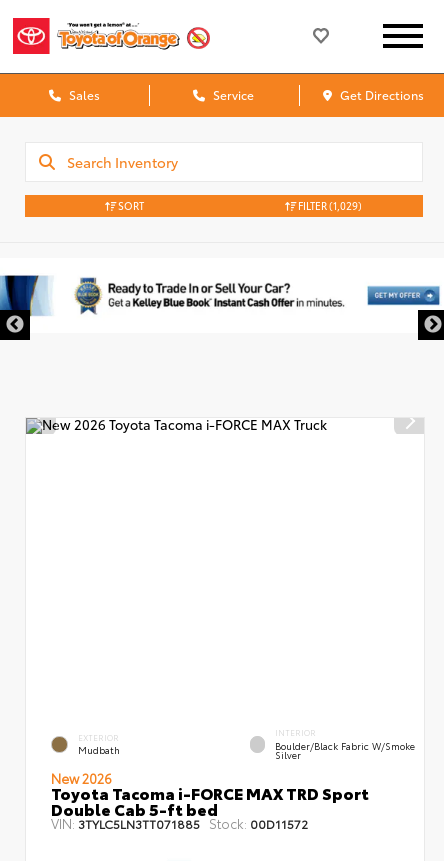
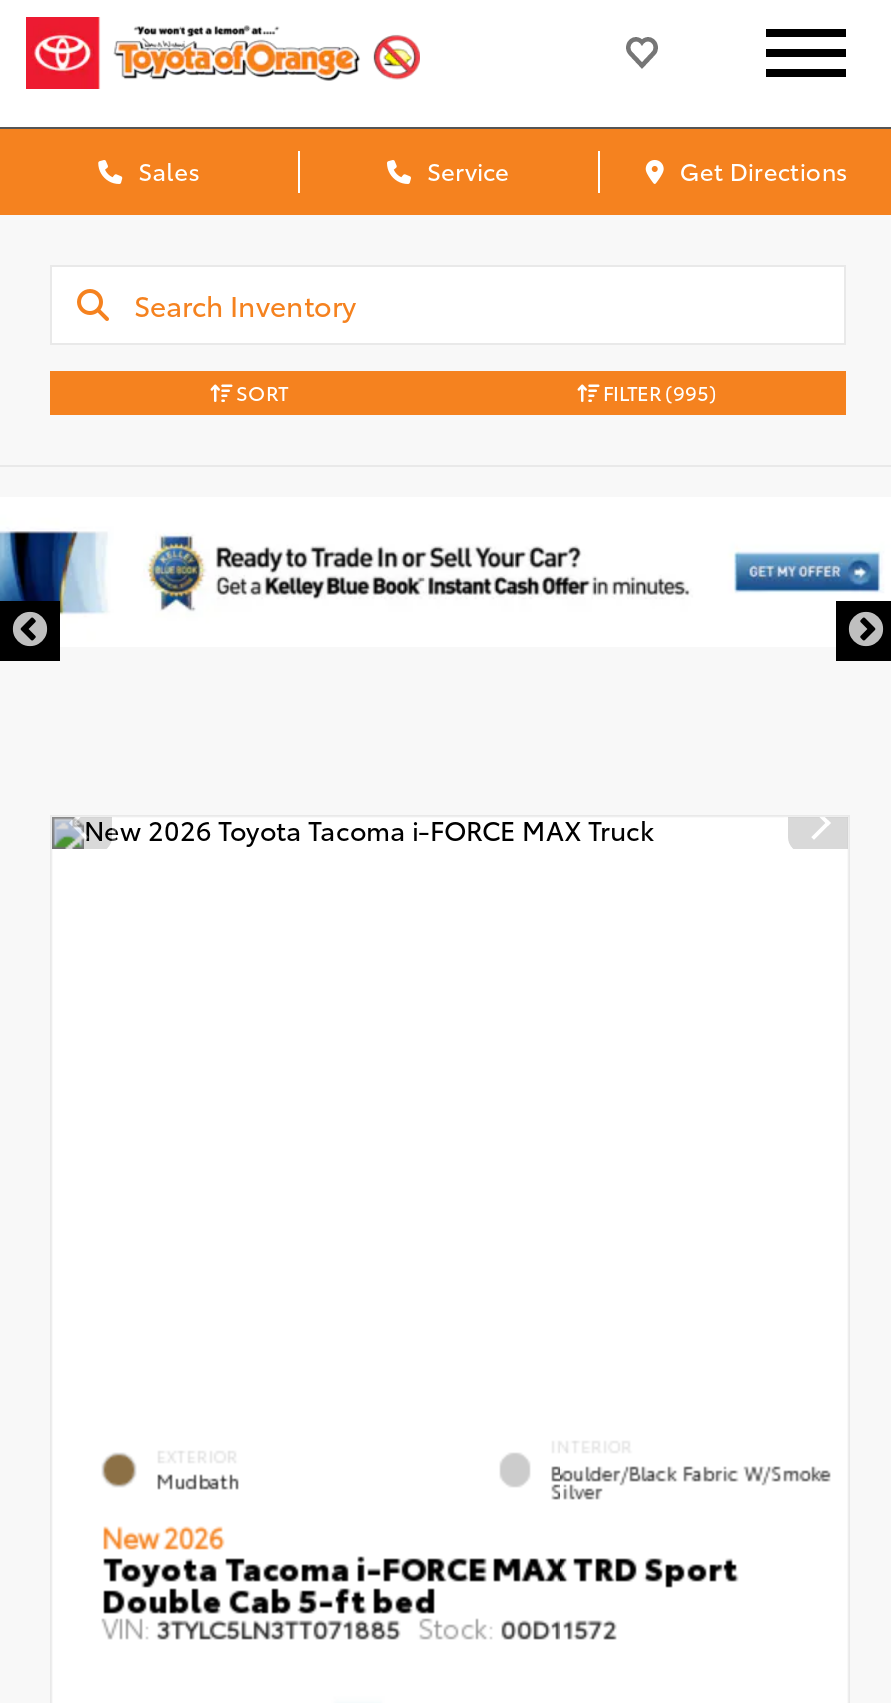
- FILTER (1,029)
+ FILTER (995)
